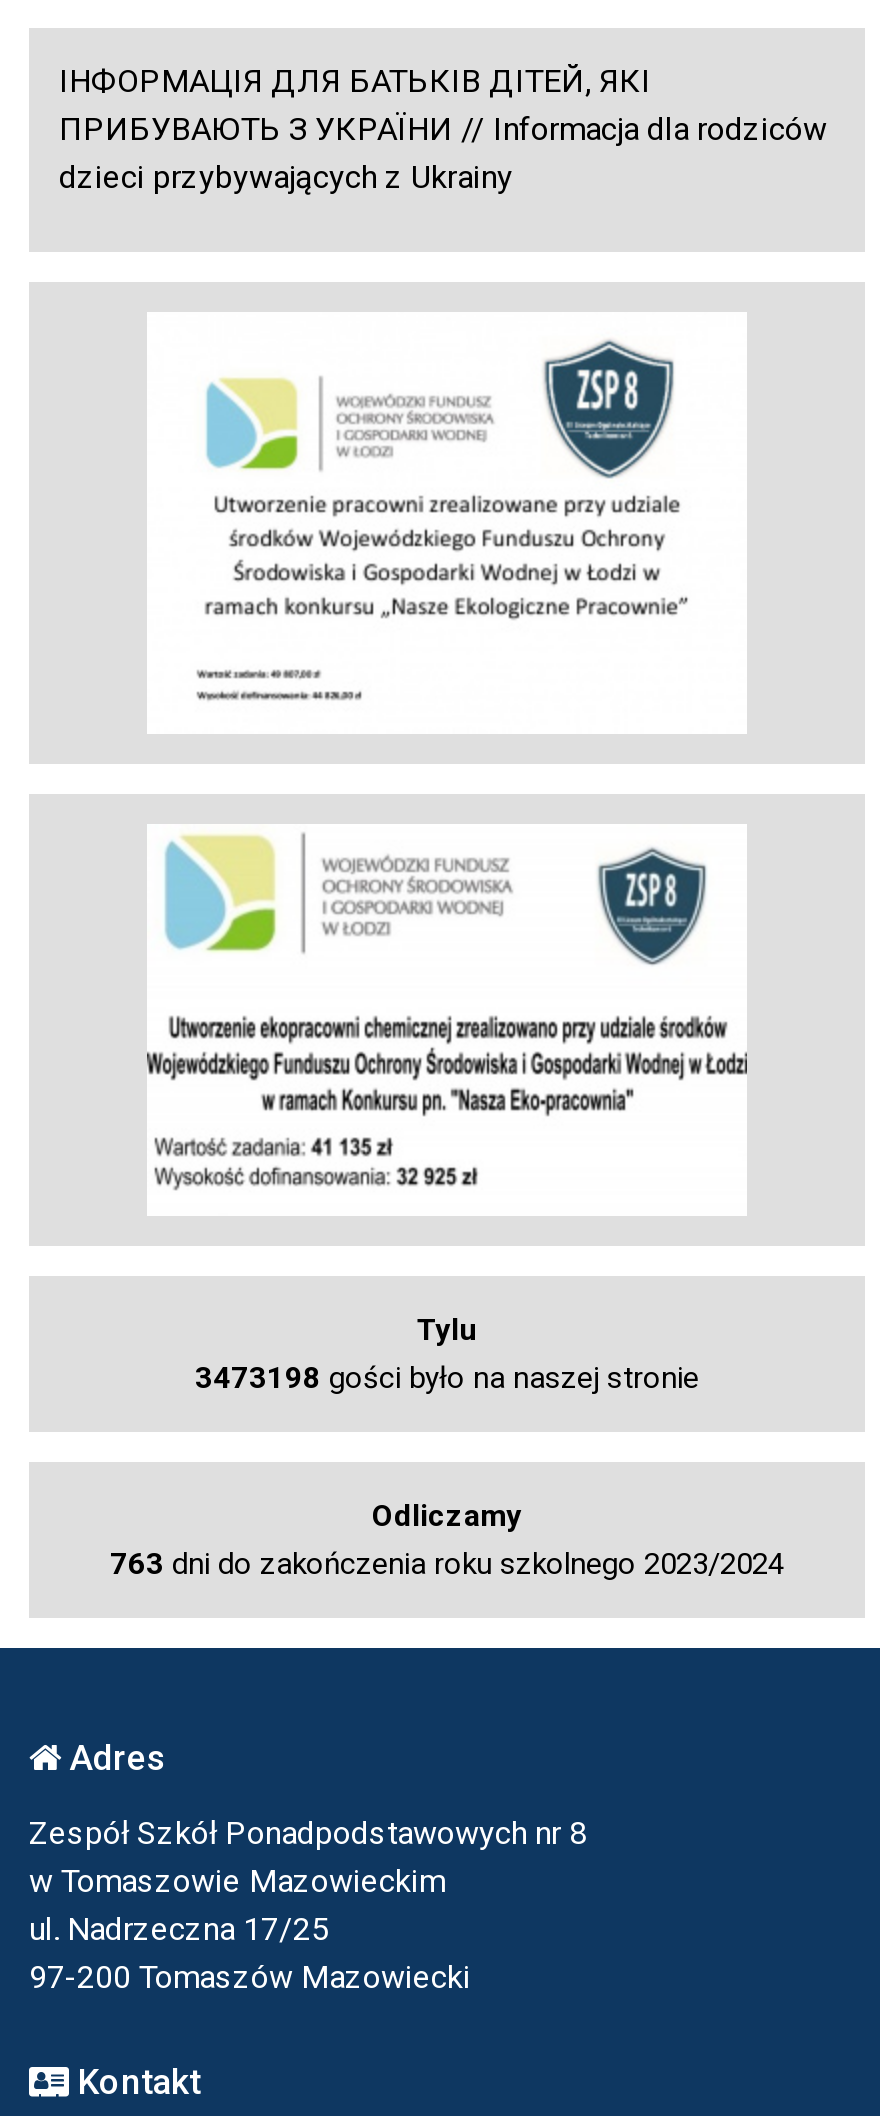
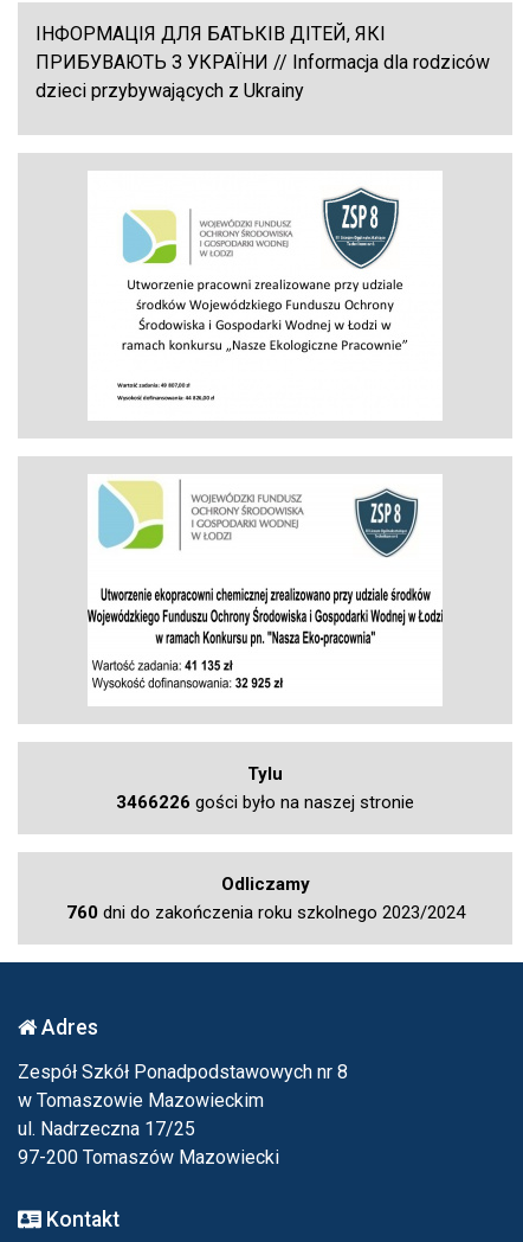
- 3473198 gości było na naszej stronie
+ 3466226 gości było na naszej stronie

- 763 dni do zakończenia roku szkolnego 2023/2024
+ 760 dni do zakończenia roku szkolnego 2023/2024
